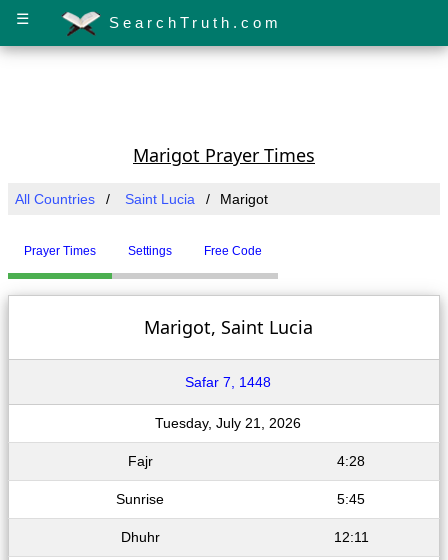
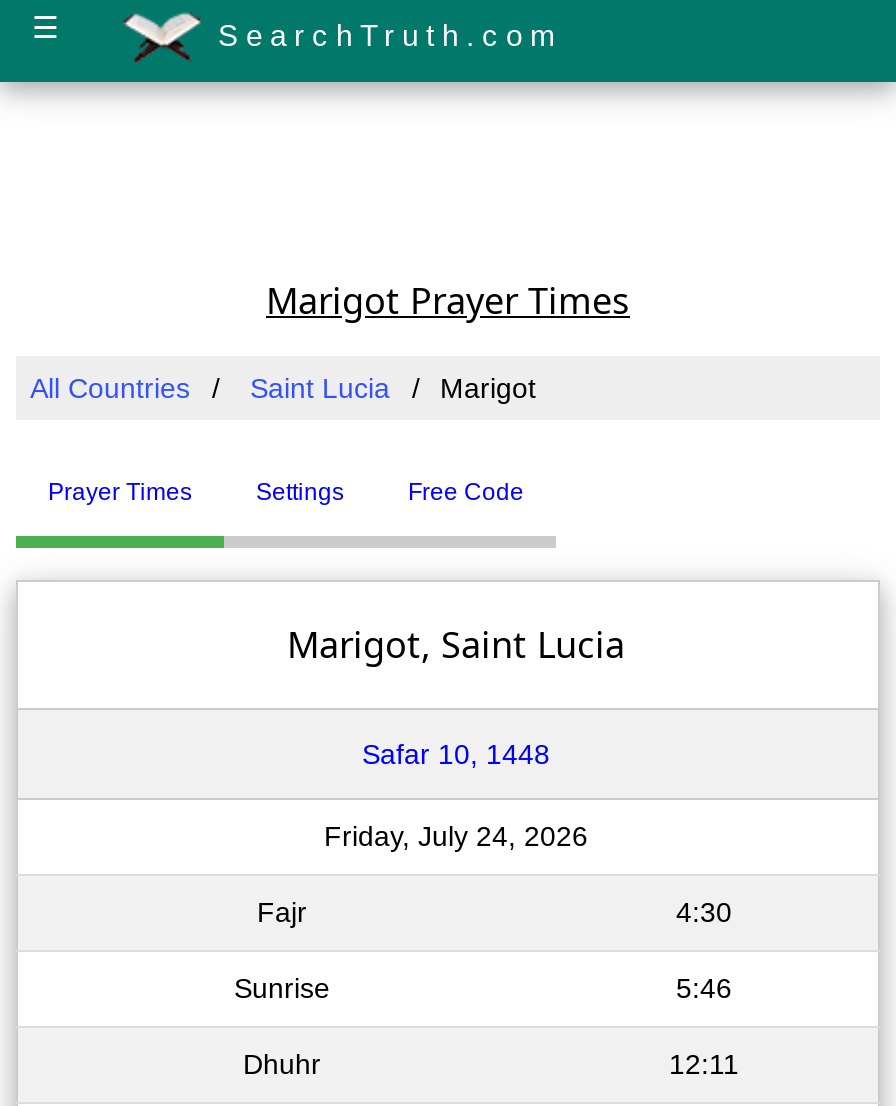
- Safar 7, 1448
+ Safar 10, 1448

- Tuesday, July 21, 2026
+ Friday, July 24, 2026

- 4:28
+ 4:30

- 5:45
+ 5:46
